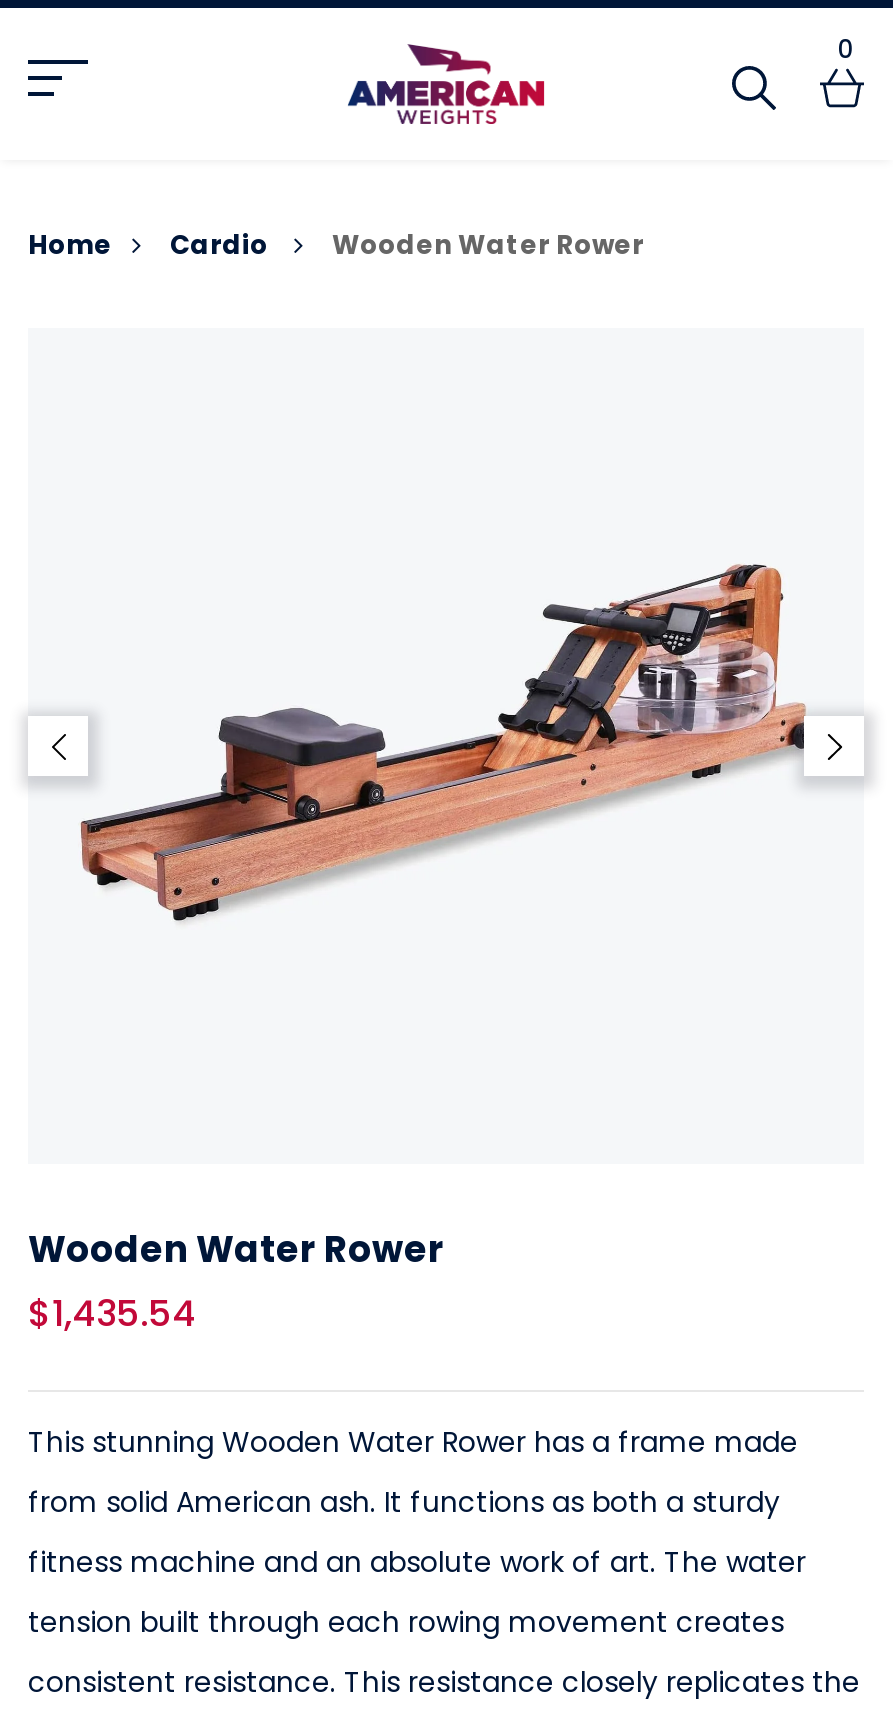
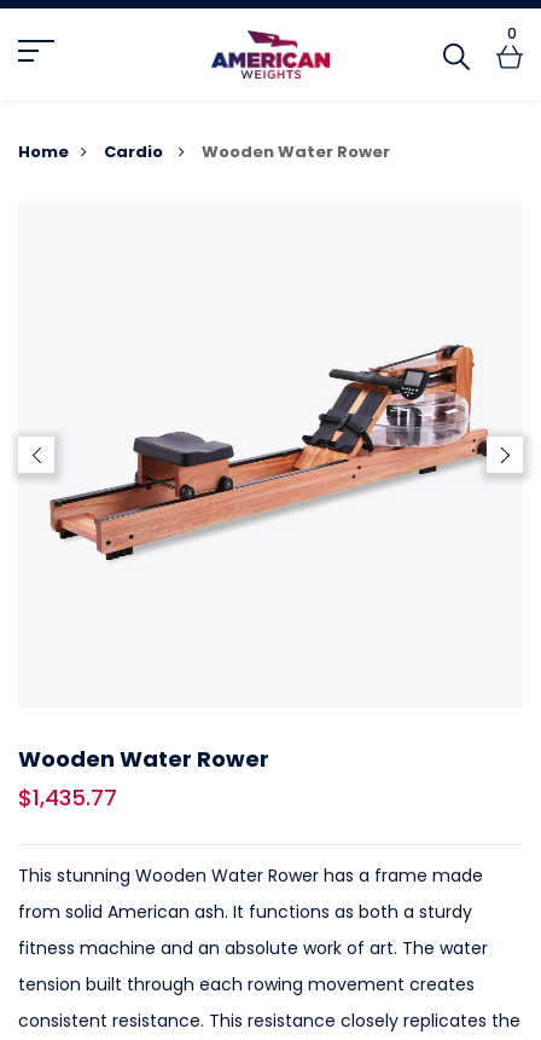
- $1,435.54
+ $1,435.77
